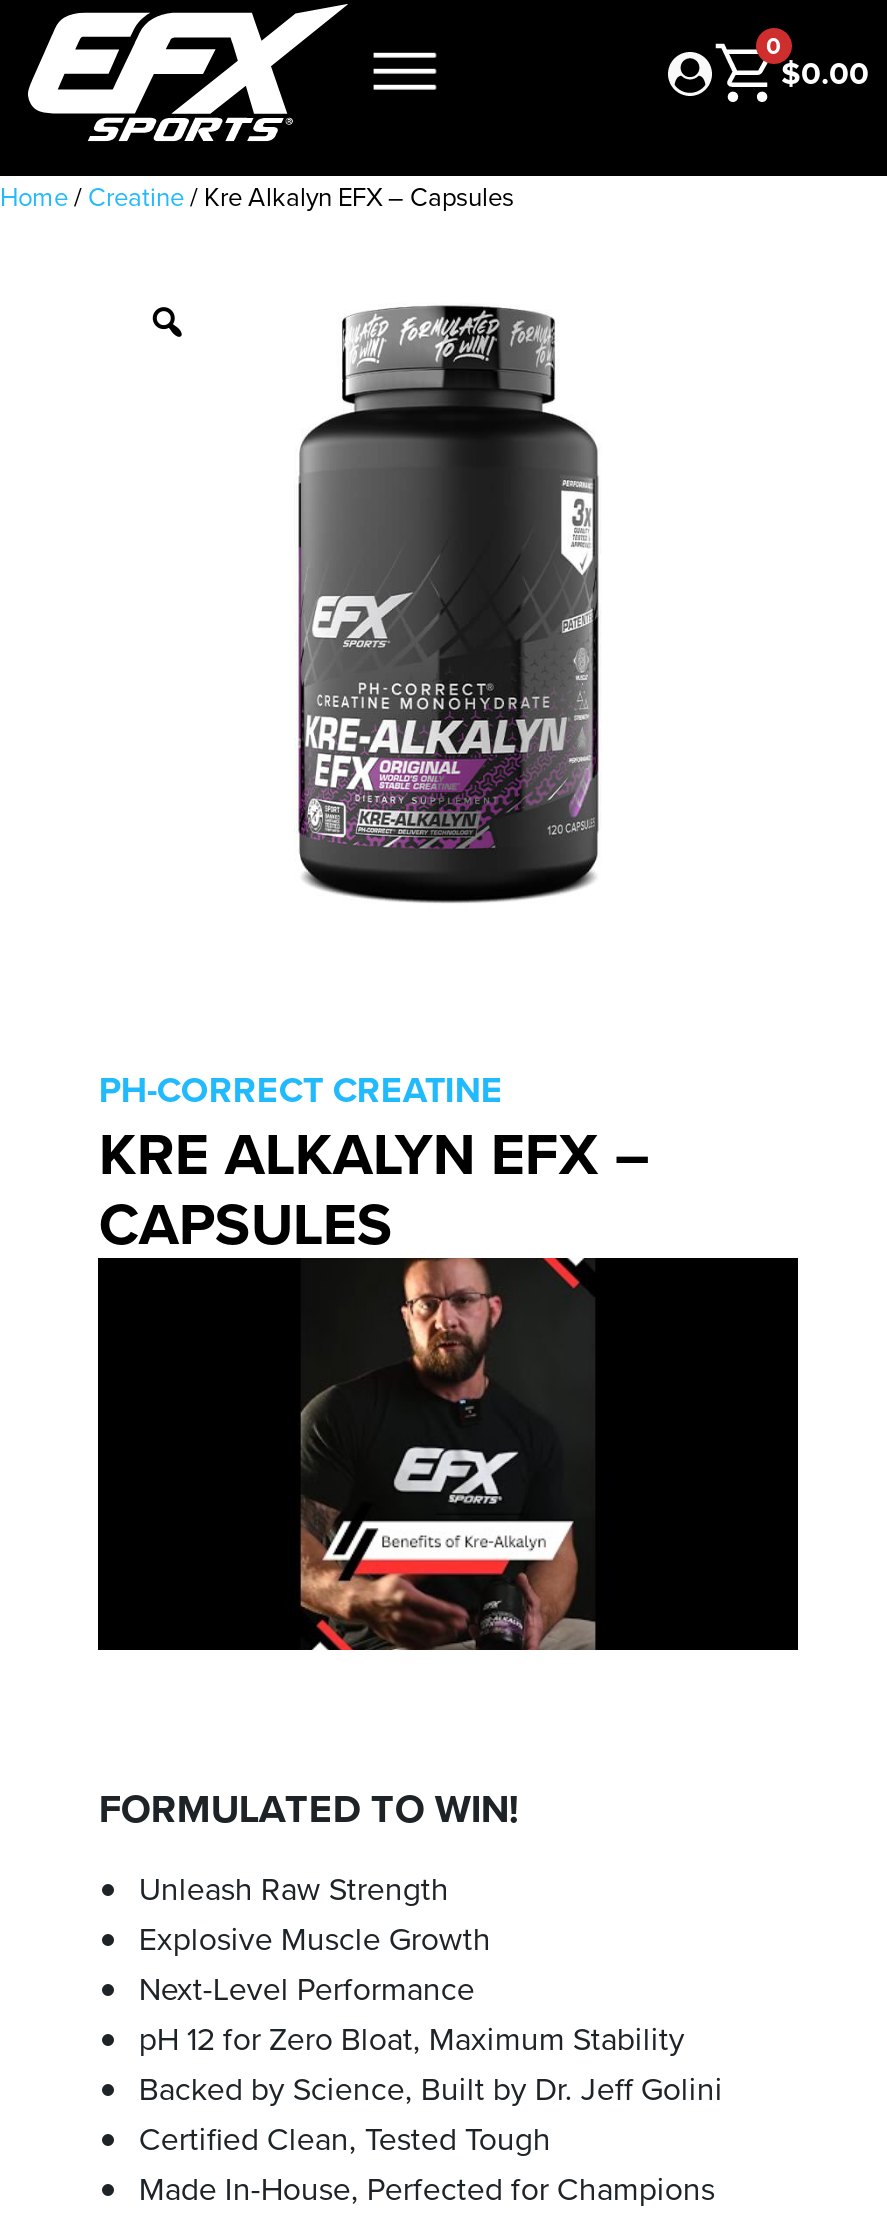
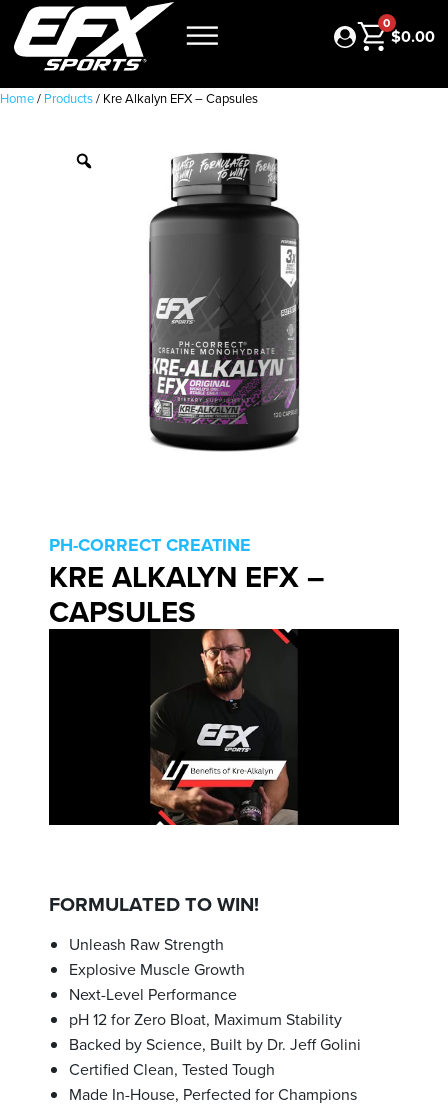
- Home / Creatine / Kre Alkalyn EFX – Capsules
+ Home / Products / Kre Alkalyn EFX – Capsules
